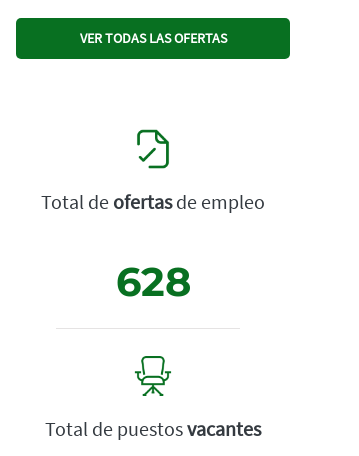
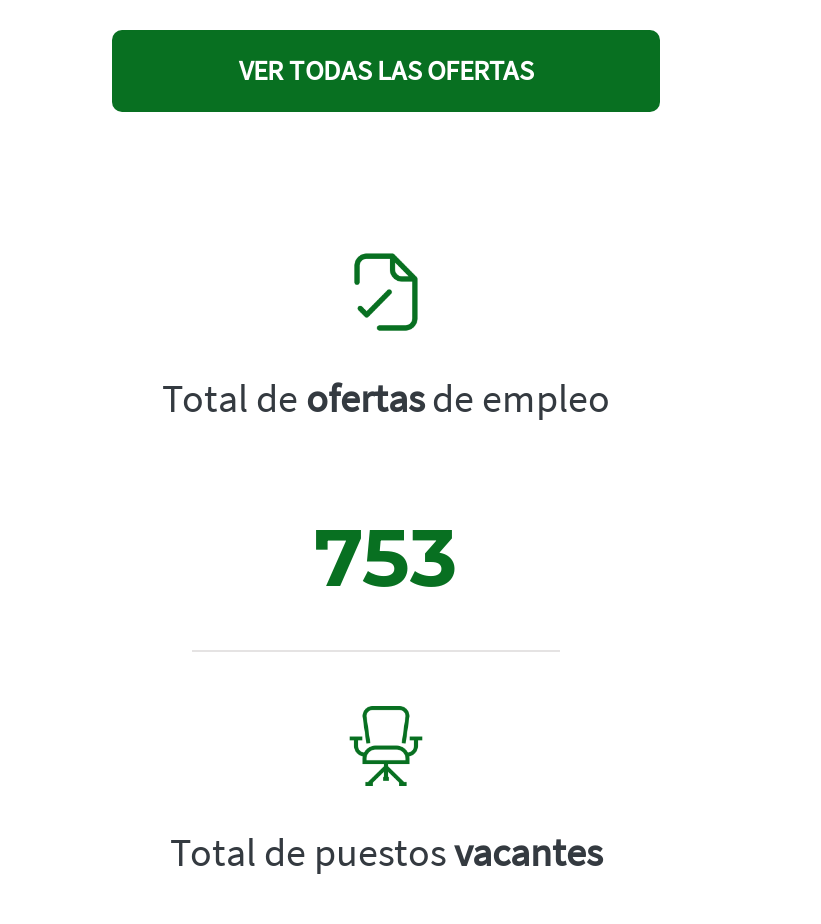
- 628
+ 753
